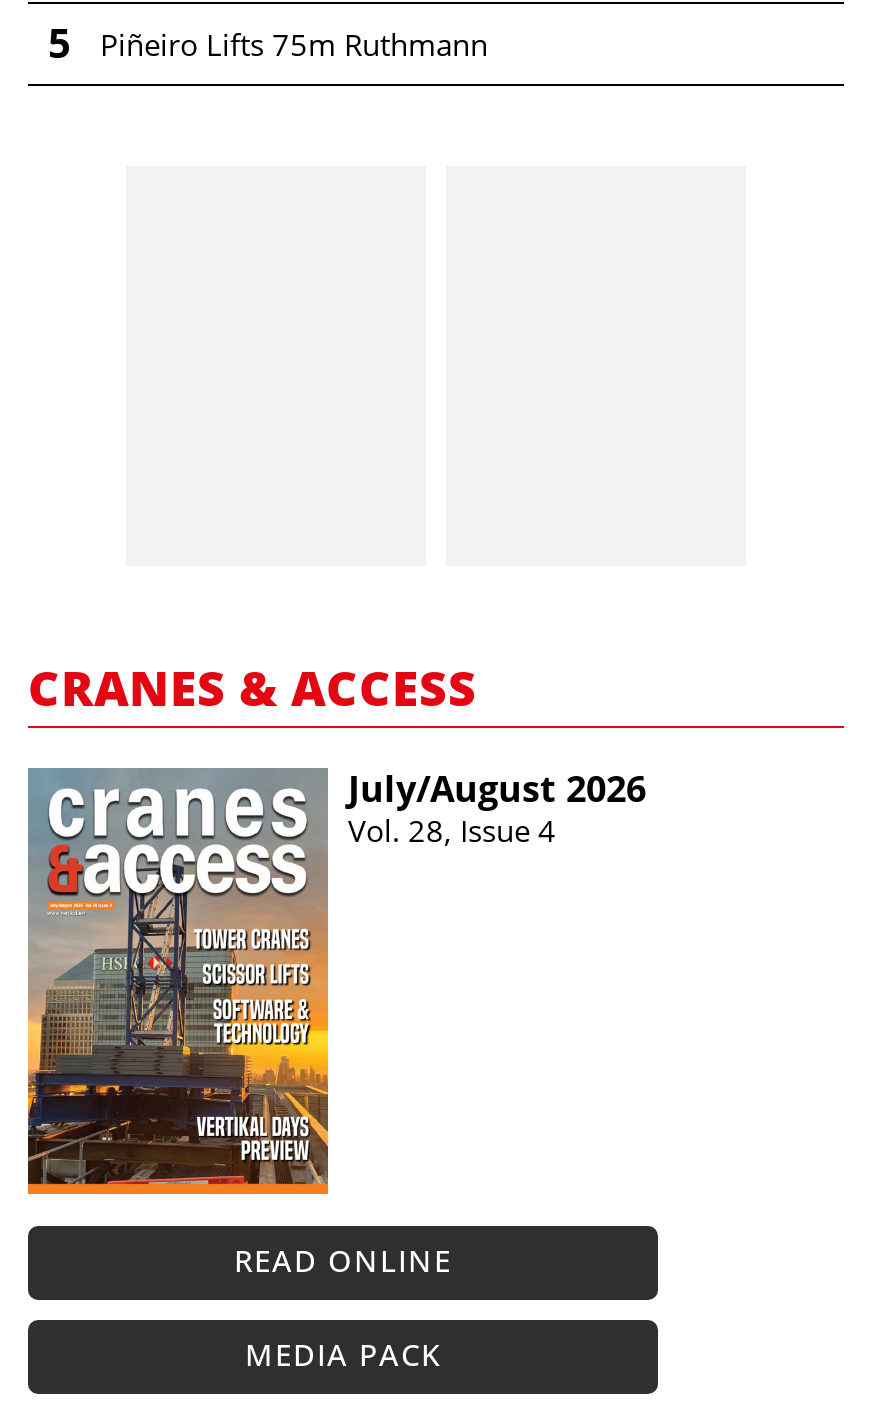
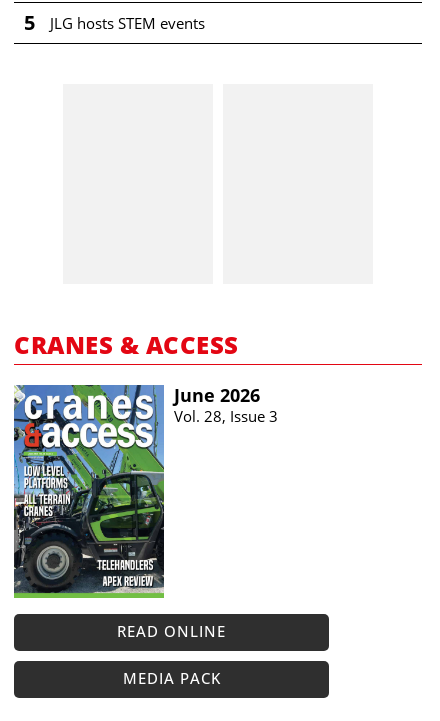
- Piñeiro Lifts 75m Ruthmann
+ JLG hosts STEM events

- [image]
- July/August 2026
- Vol. 28, Issue 4
+ [image]
+ June 2026
+ Vol. 28, Issue 3
